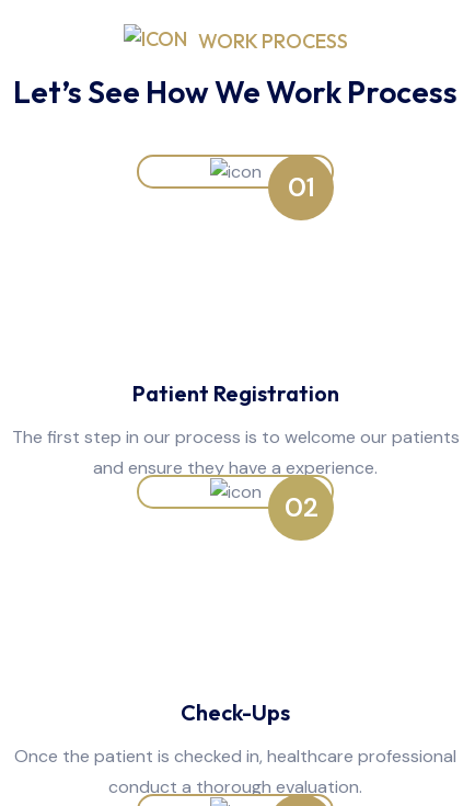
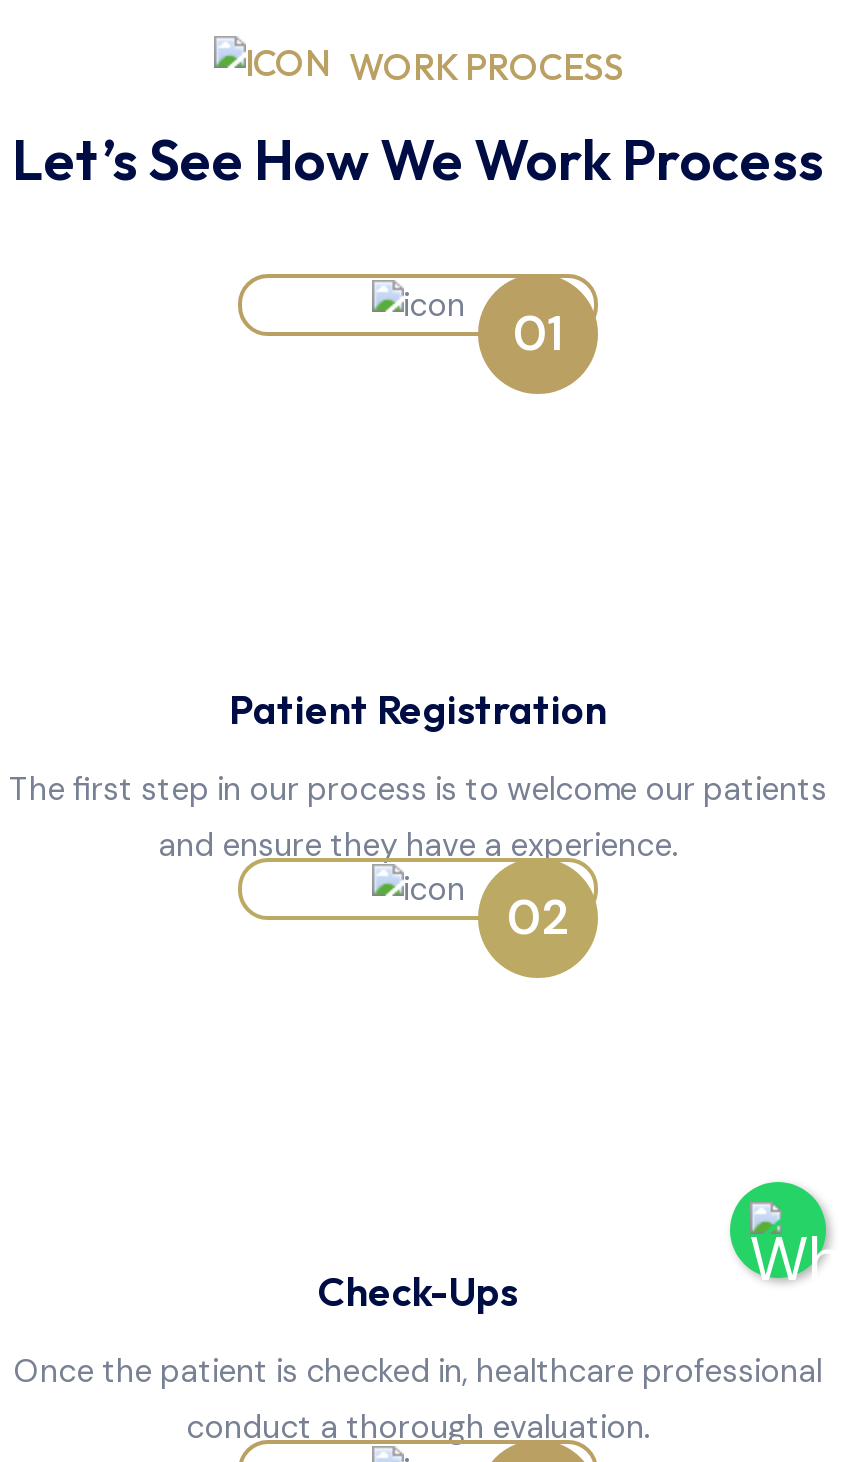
+ [image]
